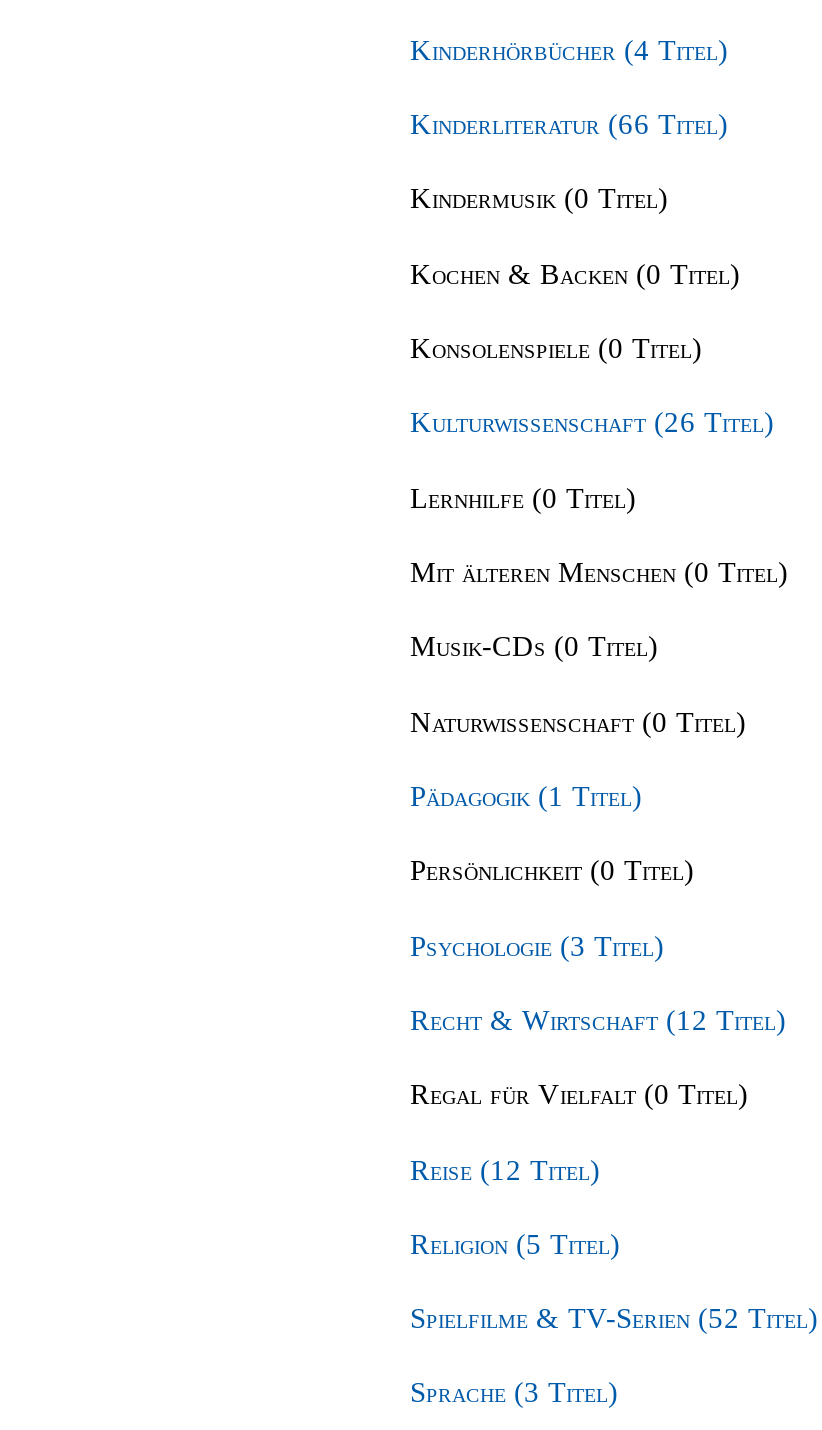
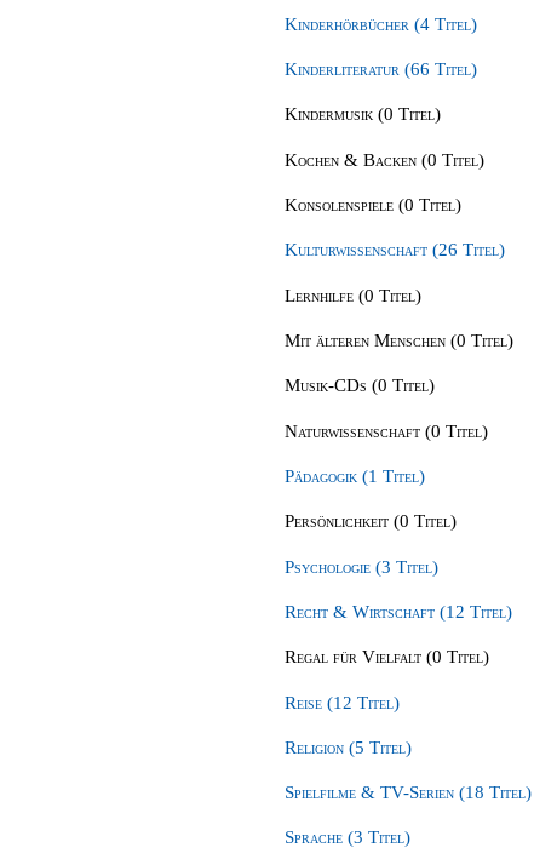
- Spielfilme & TV-Serien (52 Titel)
+ Spielfilme & TV-Serien (18 Titel)
